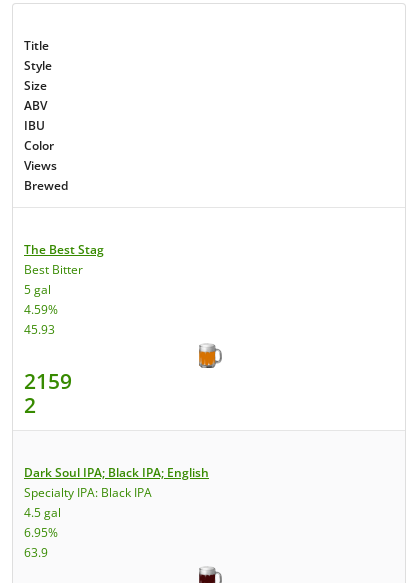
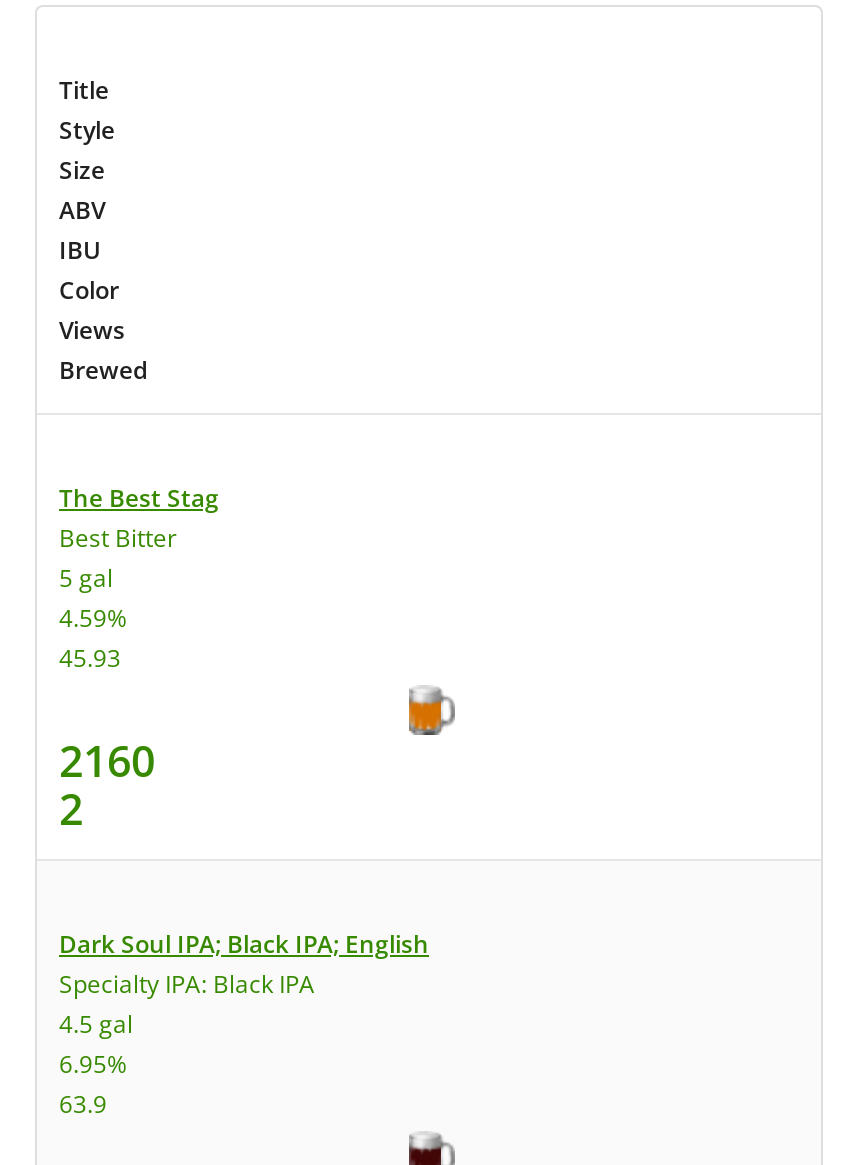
- 2159
+ 2160
